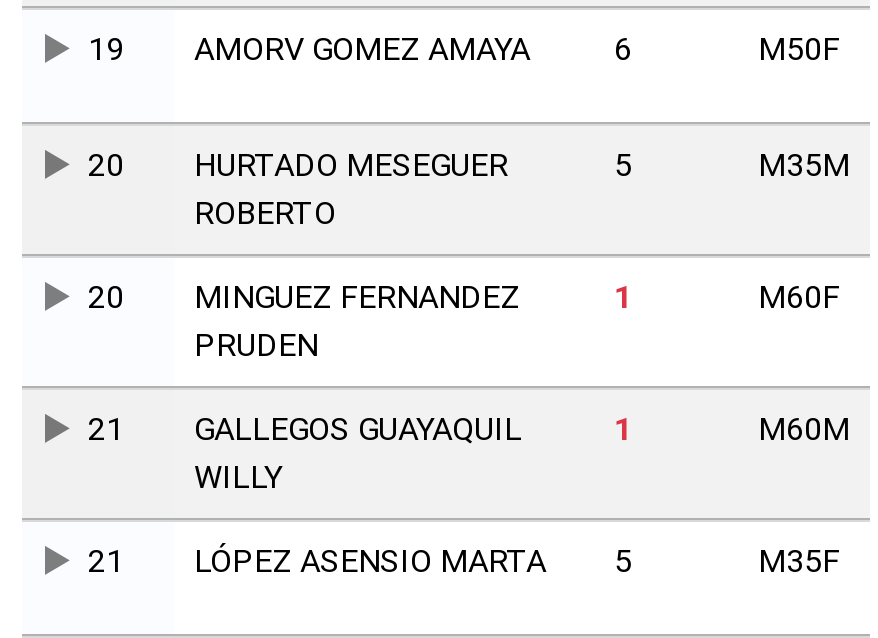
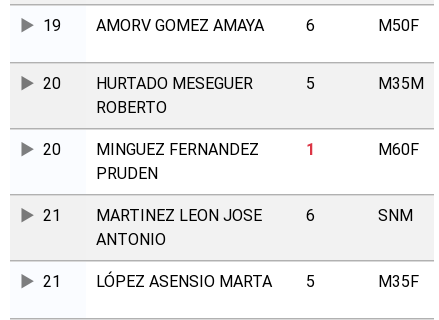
- GALLEGOS GUAYAQUIL
- WILLY
+ MARTINEZ LEON JOSE
+ ANTONIO

- 1
- M60M
+ 6
+ SNM
